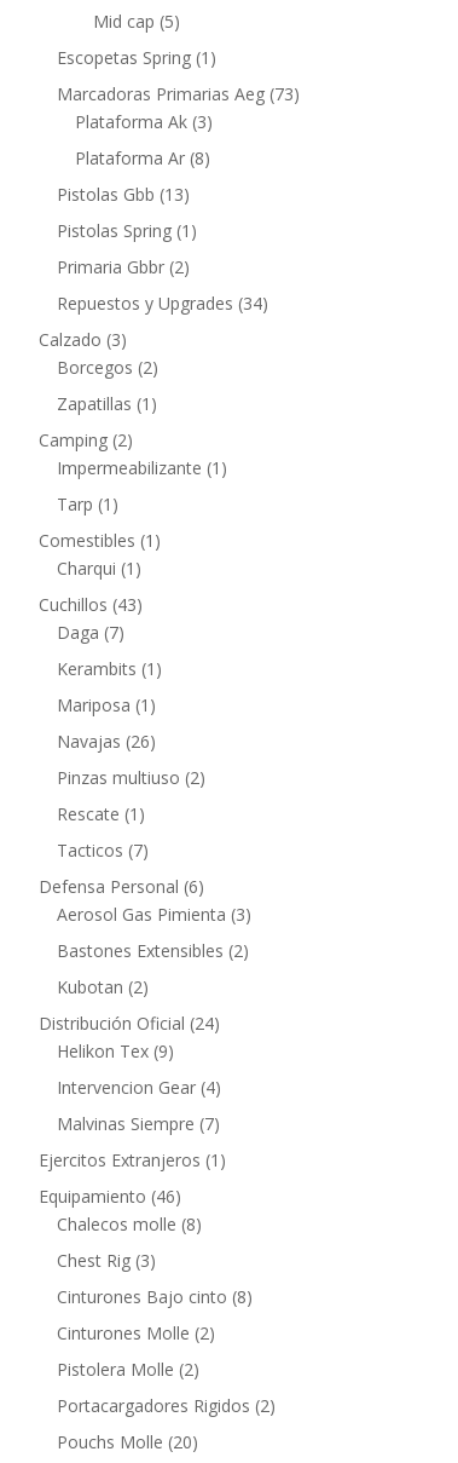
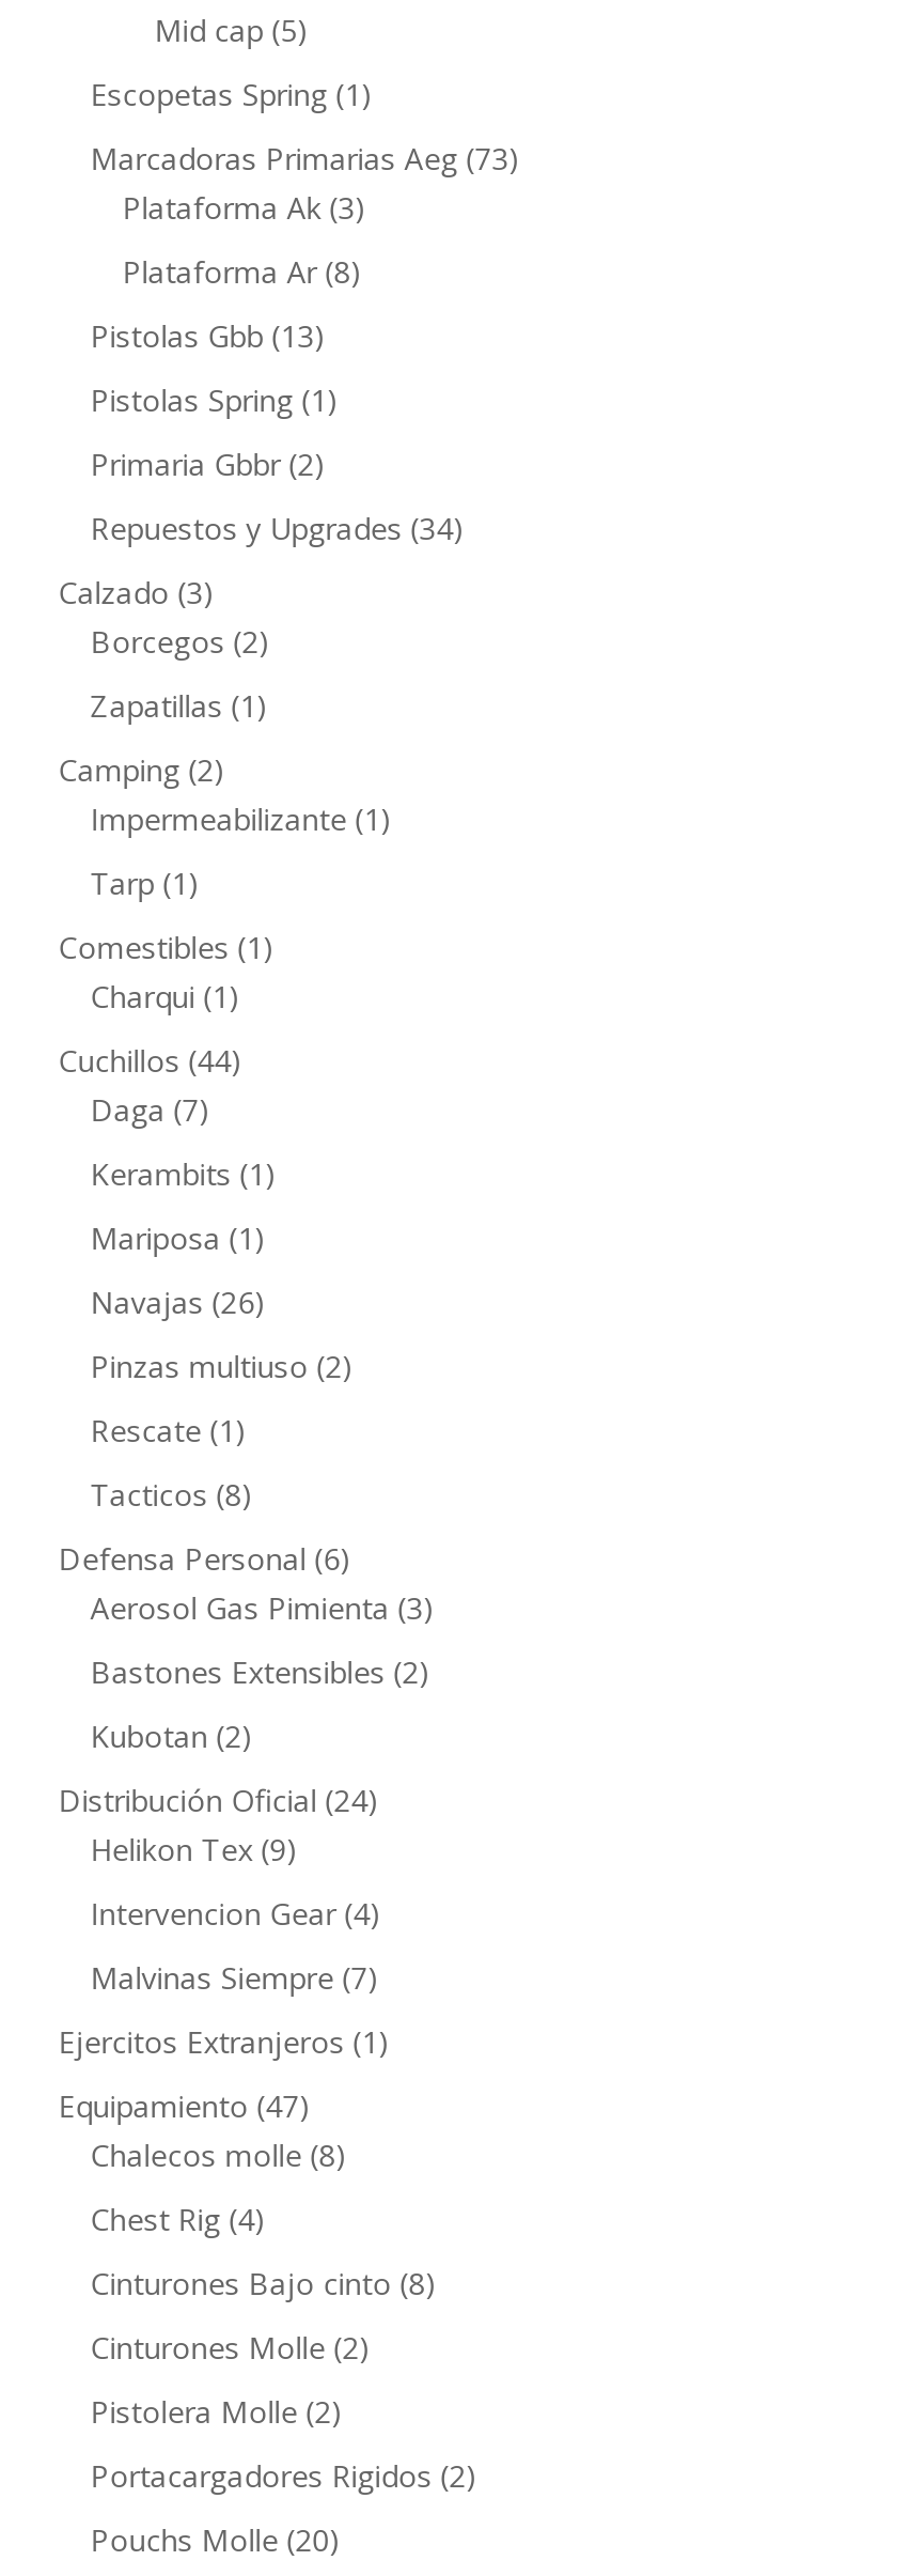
- Cuchillos (43)
+ Cuchillos (44)

- Tacticos (7)
+ Tacticos (8)

- Equipamiento (46)
+ Equipamiento (47)

- Chest Rig (3)
+ Chest Rig (4)
